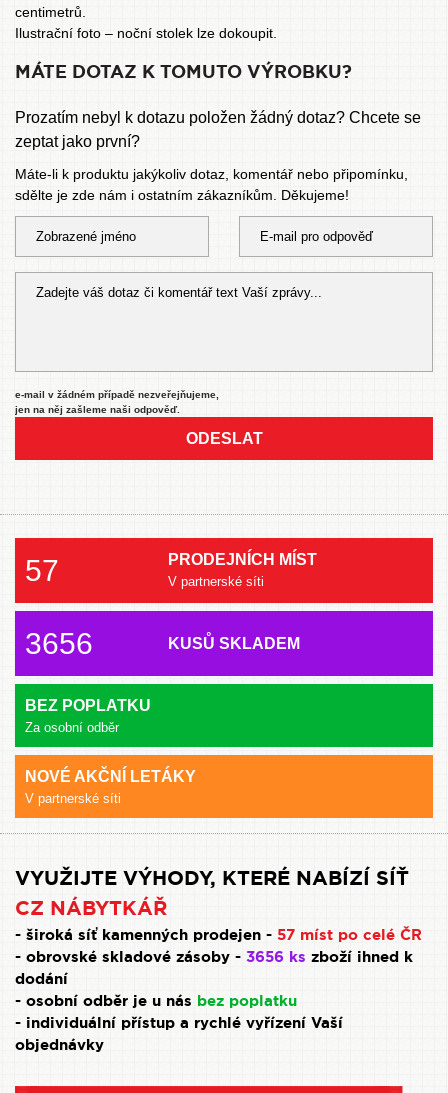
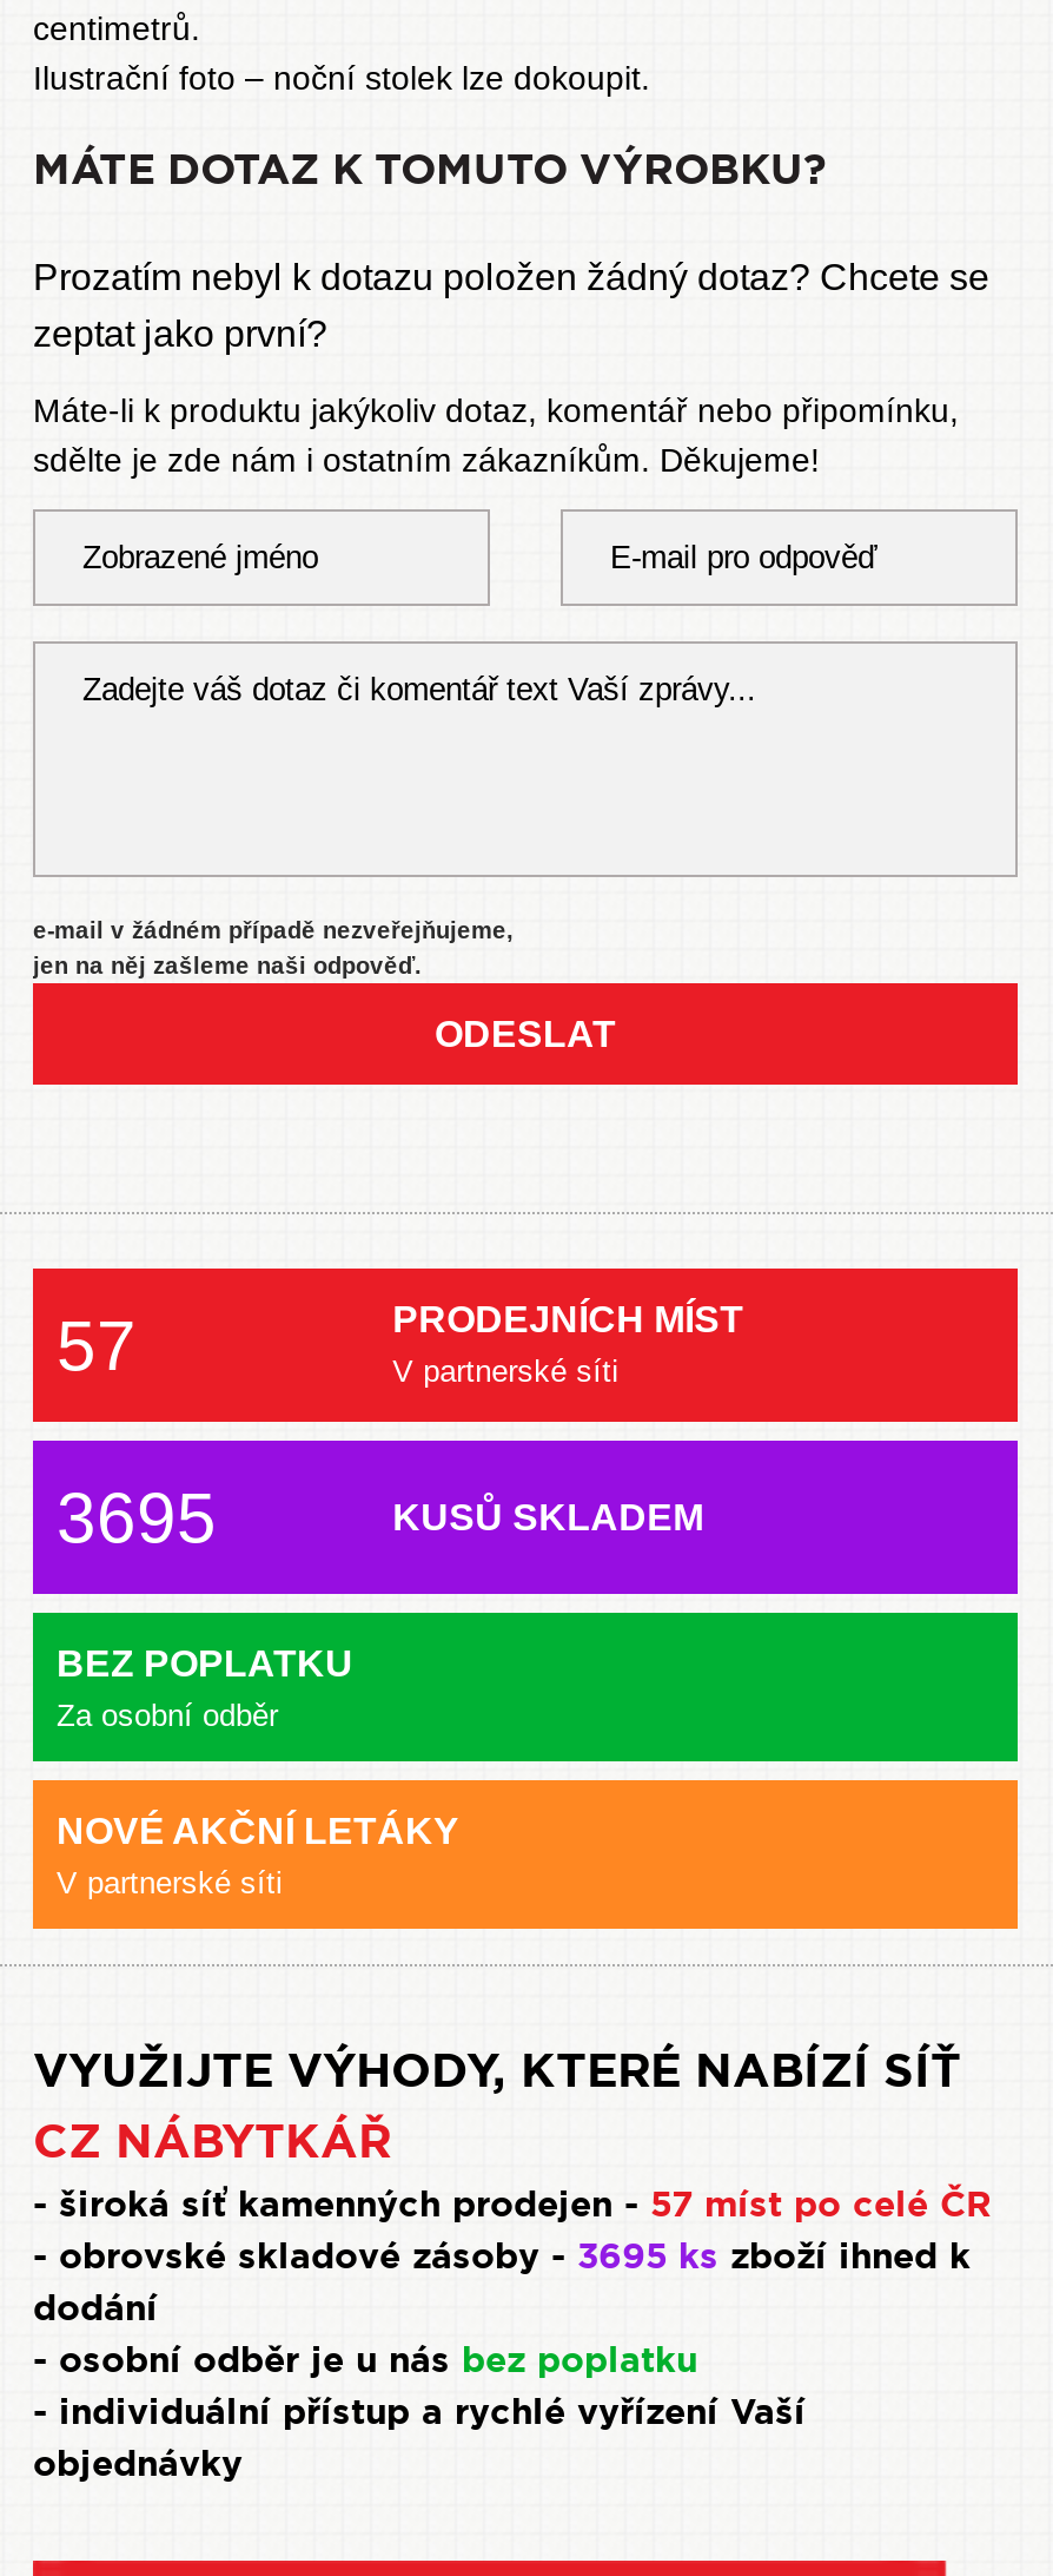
- 3656
+ 3695

- - obrovské skladové zásoby - 3656 ks zboží ihned k
+ - obrovské skladové zásoby - 3695 ks zboží ihned k
